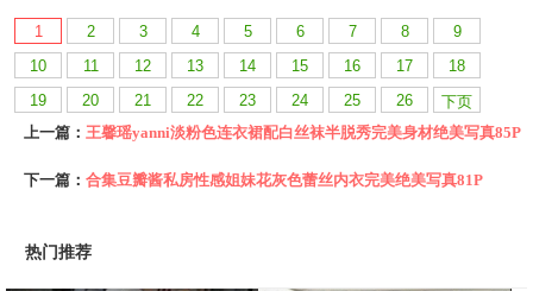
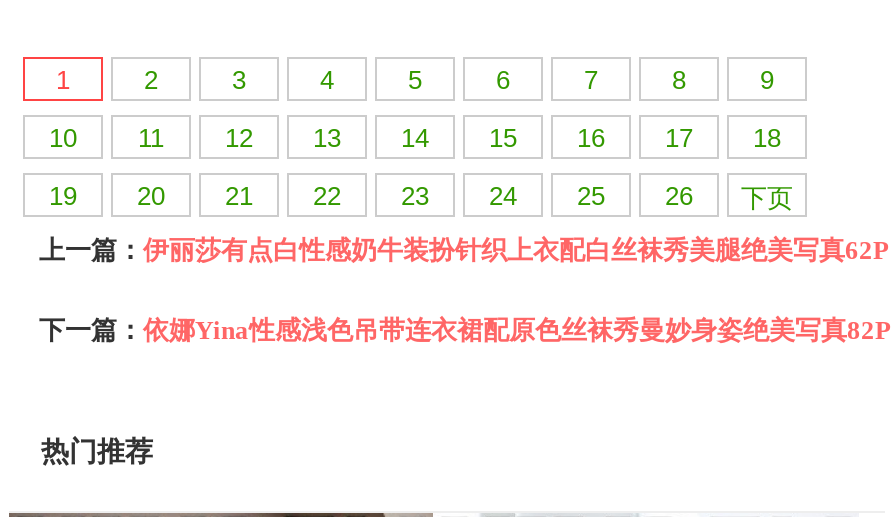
- 上一篇：王馨瑶yanni淡粉色连衣裙配白丝袜半脱秀完美身材绝美写真85P
+ 上一篇：伊丽莎有点白性感奶牛装扮针织上衣配白丝袜秀美腿绝美写真62P

- 下一篇：合集豆瓣酱私房性感姐妹花灰色蕾丝内衣完美绝美写真81P
+ 下一篇：依娜Yina性感浅色吊带连衣裙配原色丝袜秀曼妙身姿绝美写真82P
